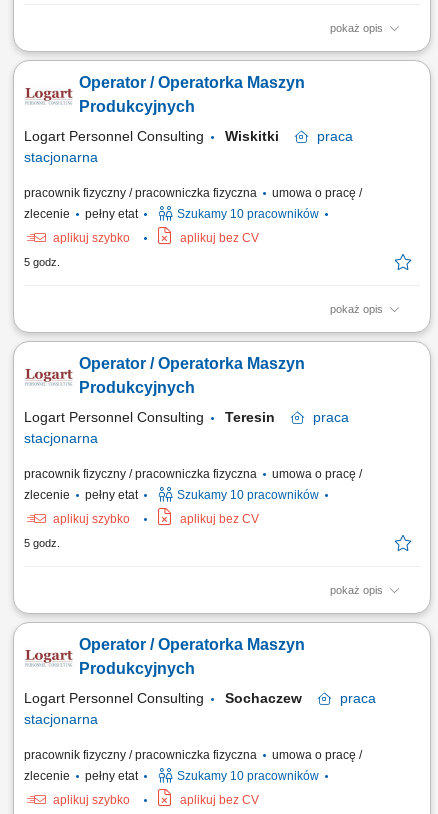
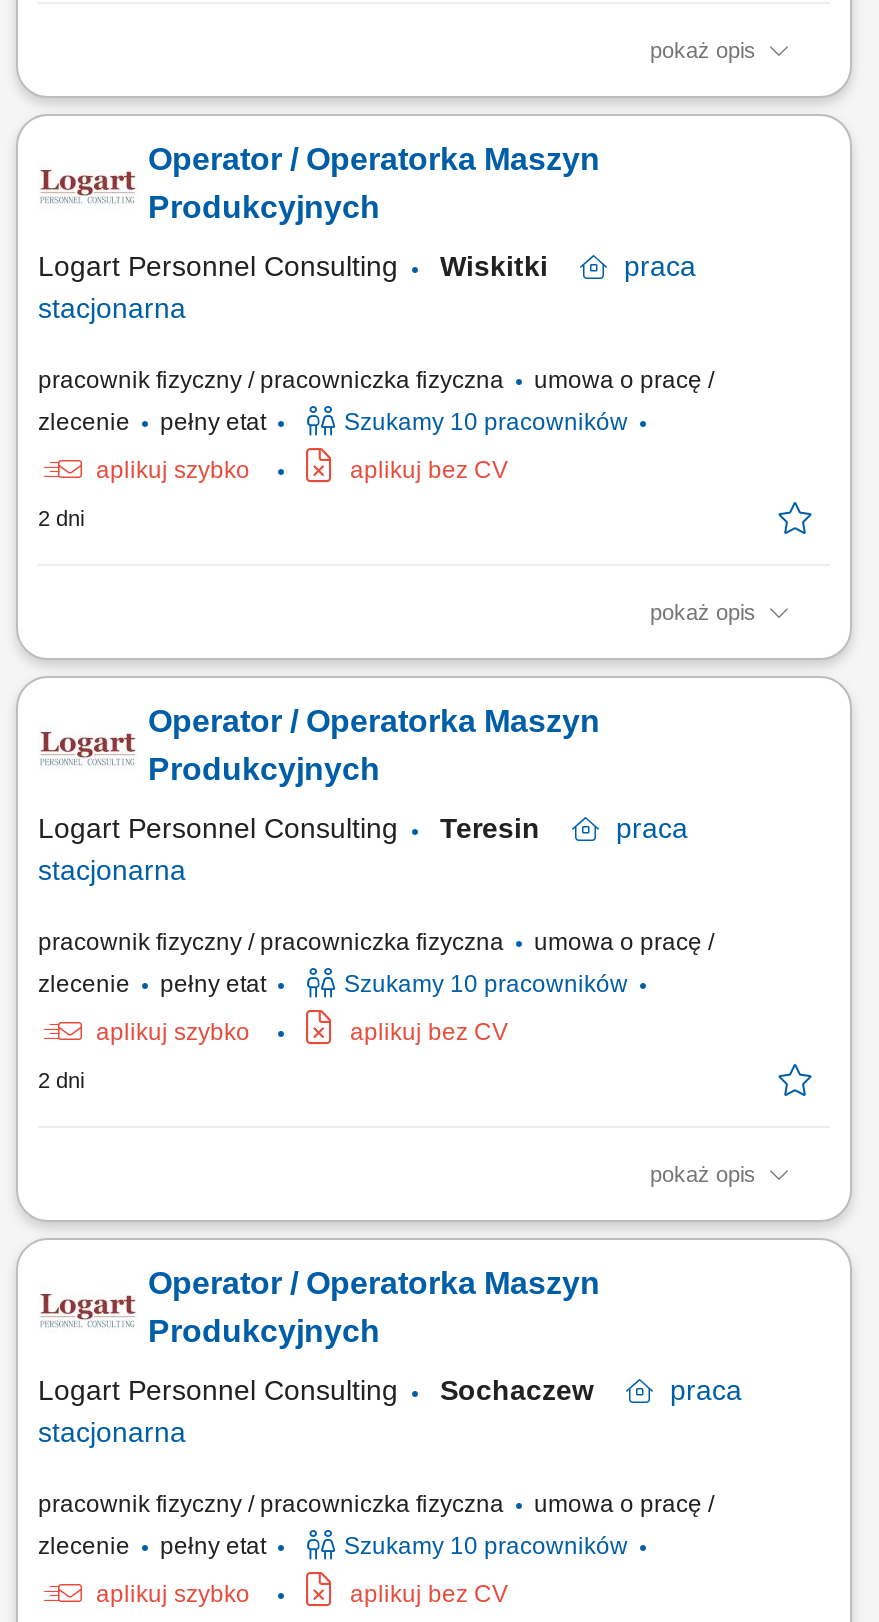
- 5 godz.
+ 2 dni

- 5 godz.
+ 2 dni
